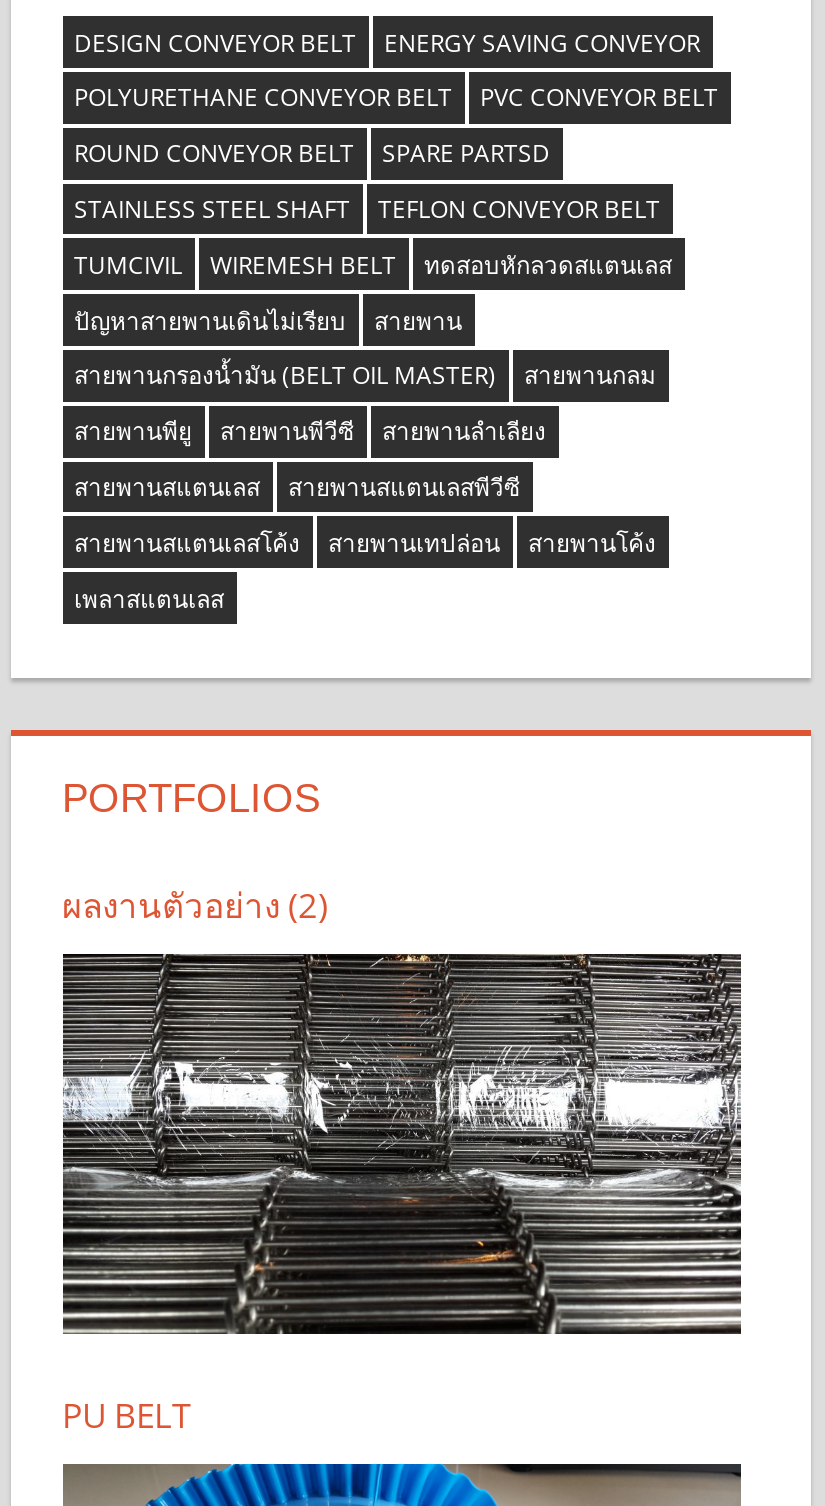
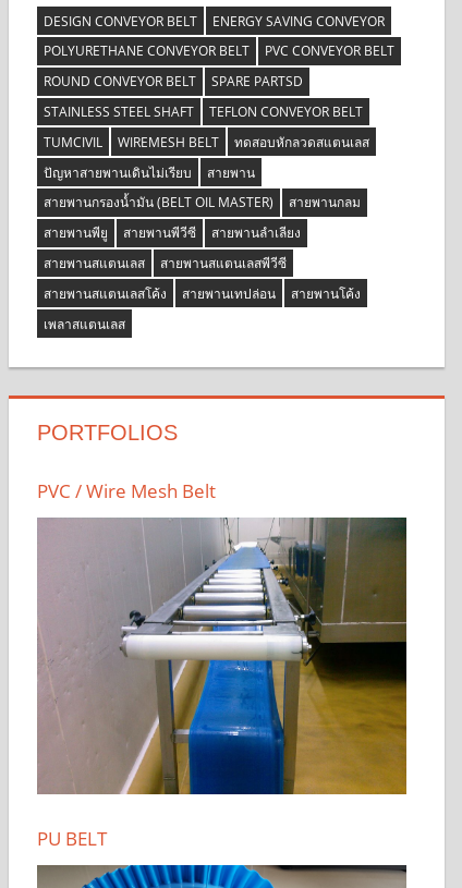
- ผลงานตัวอย่าง (2)
+ PVC / Wire Mesh Belt

- [image]
+ [image]
